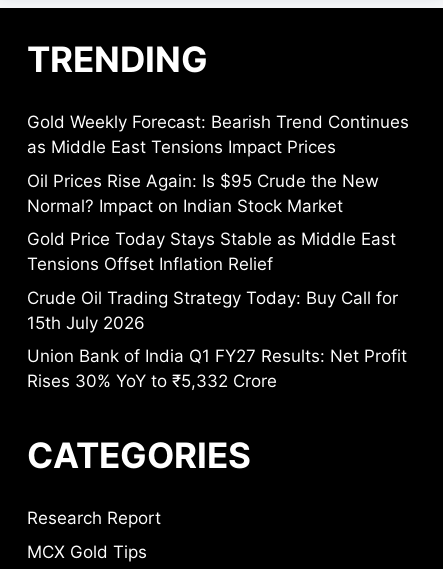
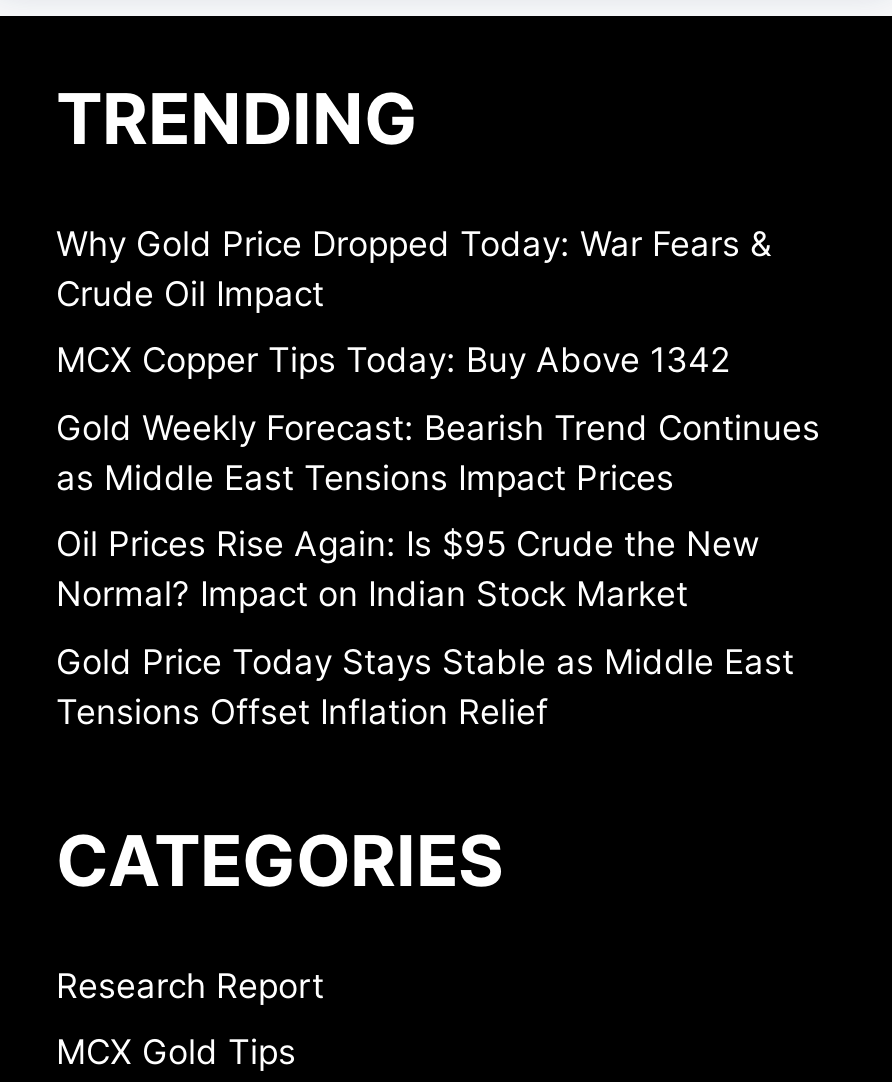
+ Why Gold Price Dropped Today: War Fears &
+ Crude Oil Impact
+ MCX Copper Tips Today: Buy Above 1342

moved down: Gold Weekly Forecast: Bearish Trend Continues | as Middle East Tensions Impact Prices | Oil Prices Rise Again: Is $95 Crude the New | Normal? Impact on Indian Stock Market | Gold Price Today Stays Stable as Middle East | Tensions Offset Inflation Relief

- Crude Oil Trading Strategy Today: Buy Call for
- 15th July 2026
- Union Bank of India Q1 FY27 Results: Net Profit
- Rises 30% YoY to ₹5,332 Crore
